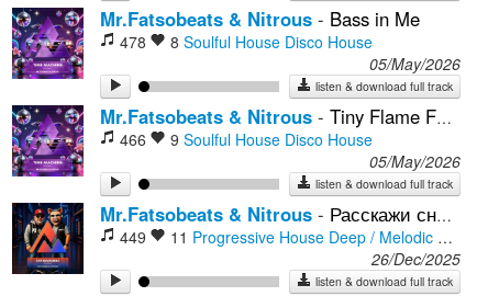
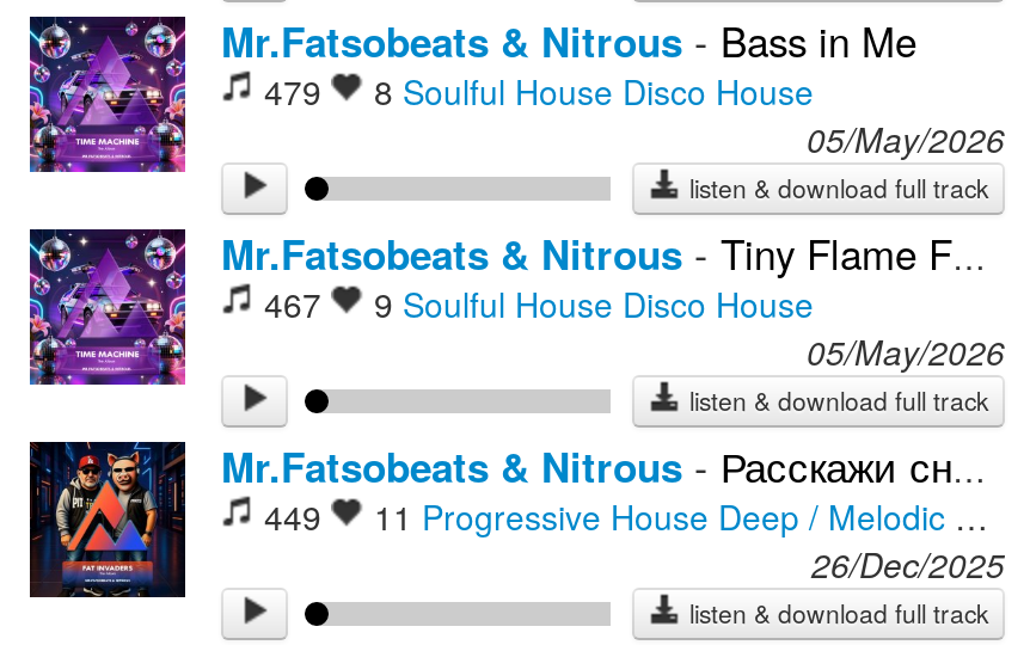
- 478 8 Soulful House Disco House
+ 479 8 Soulful House Disco House

- 466 9 Soulful House Disco House
+ 467 9 Soulful House Disco House
